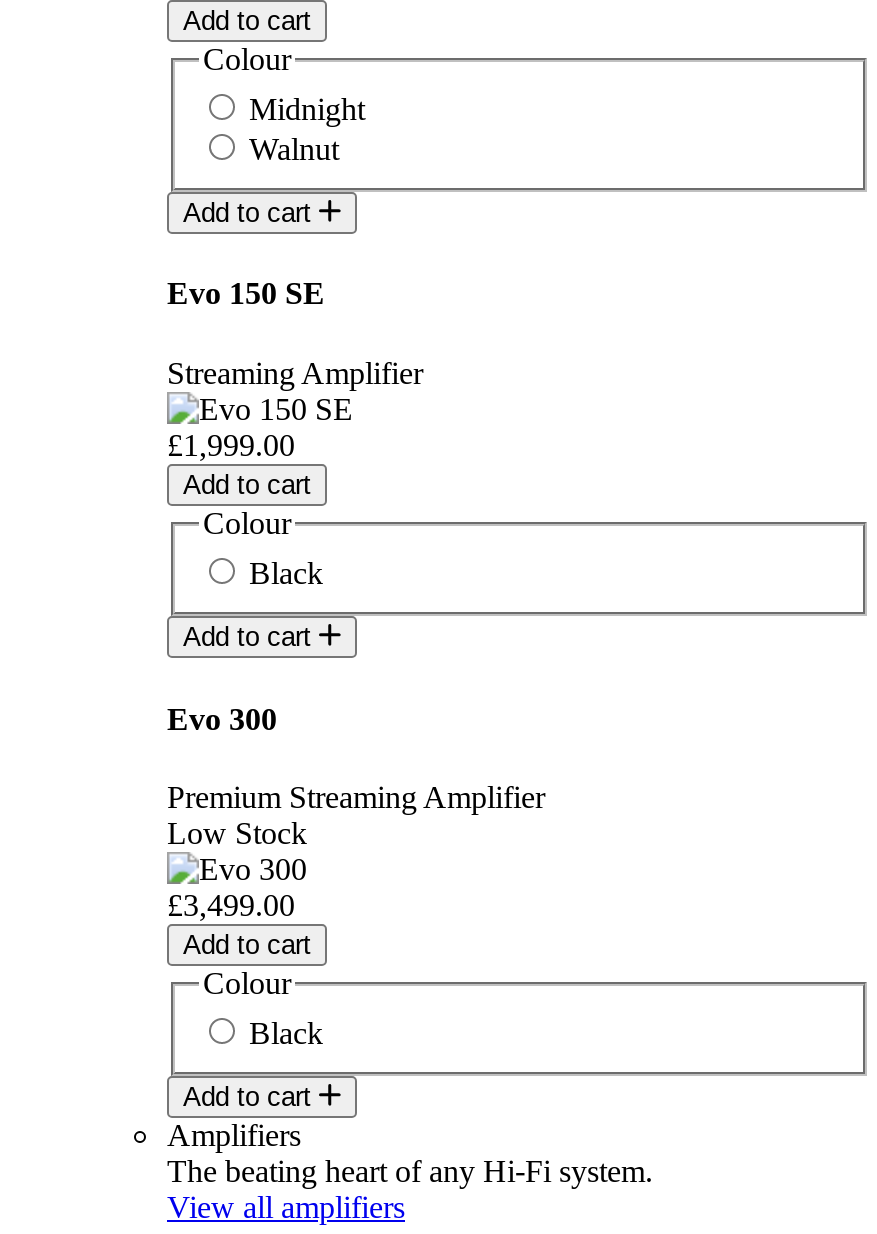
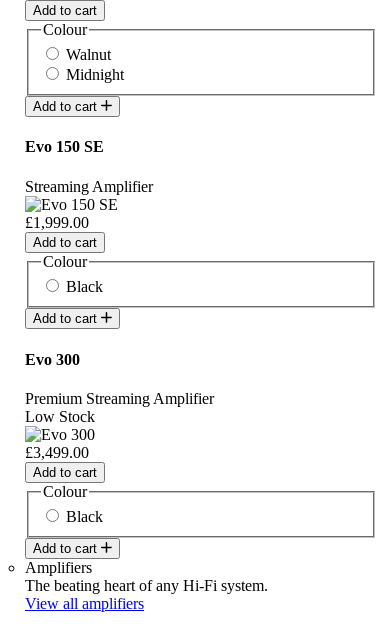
moved down: Midnight

moved up: Walnut
